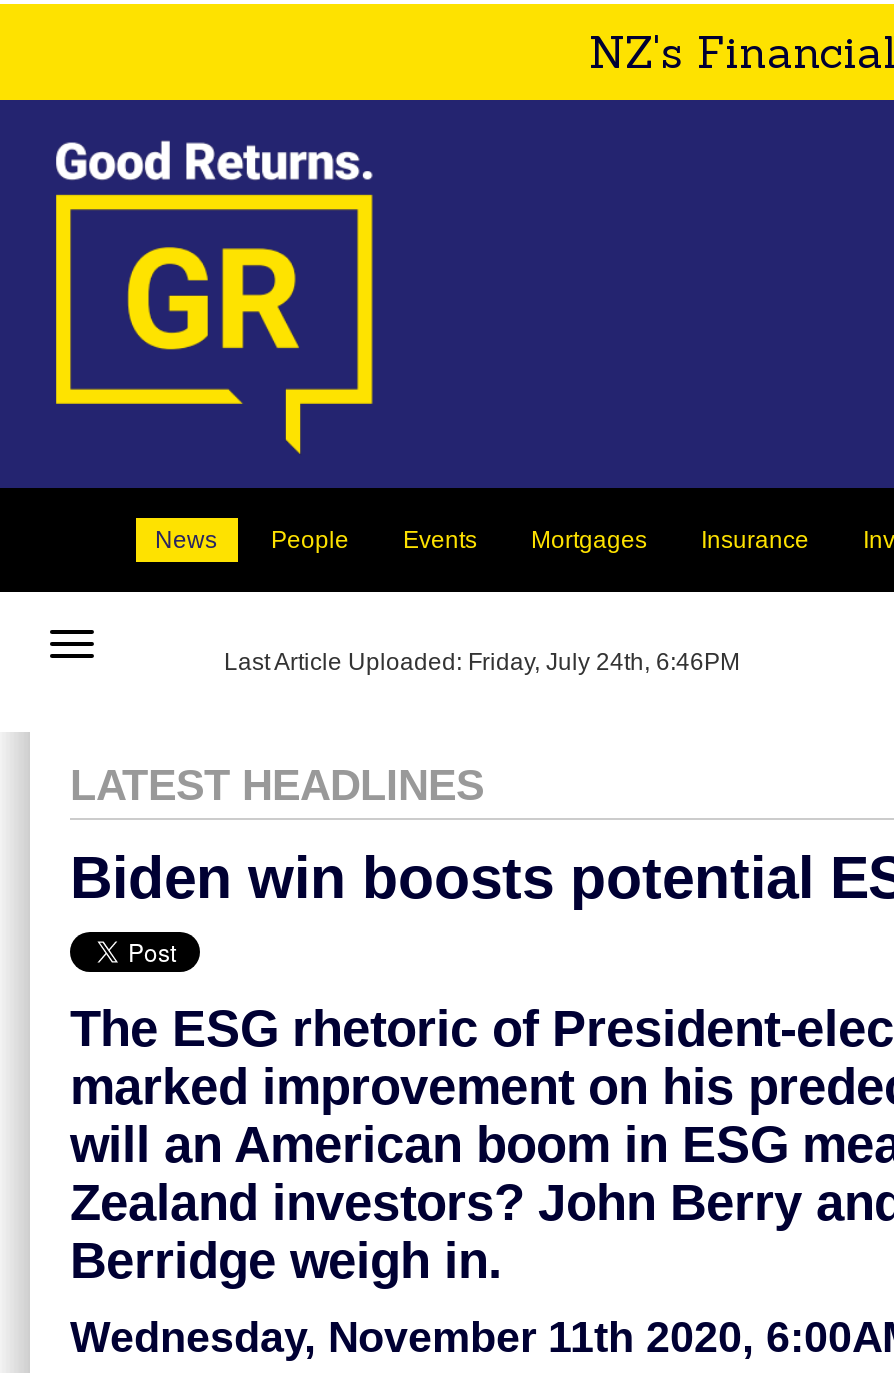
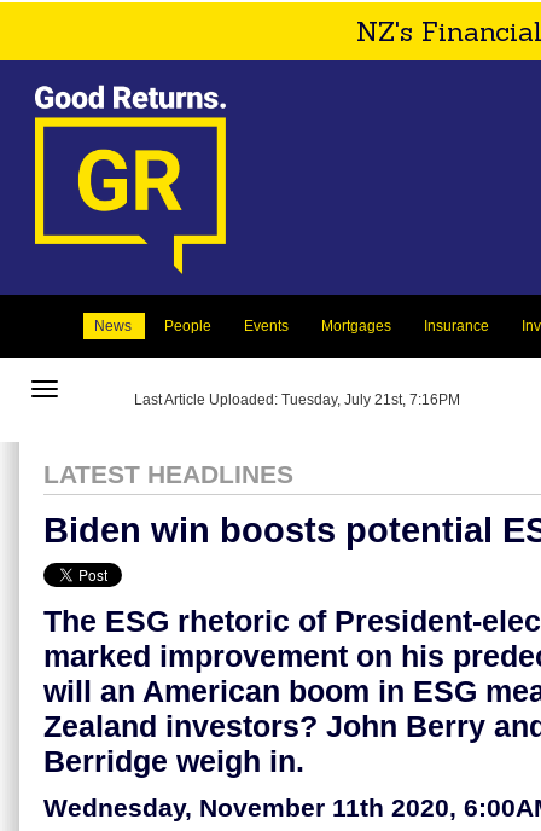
- Last Article Uploaded: Friday, July 24th, 6:46PM
+ Last Article Uploaded: Tuesday, July 21st, 7:16PM
